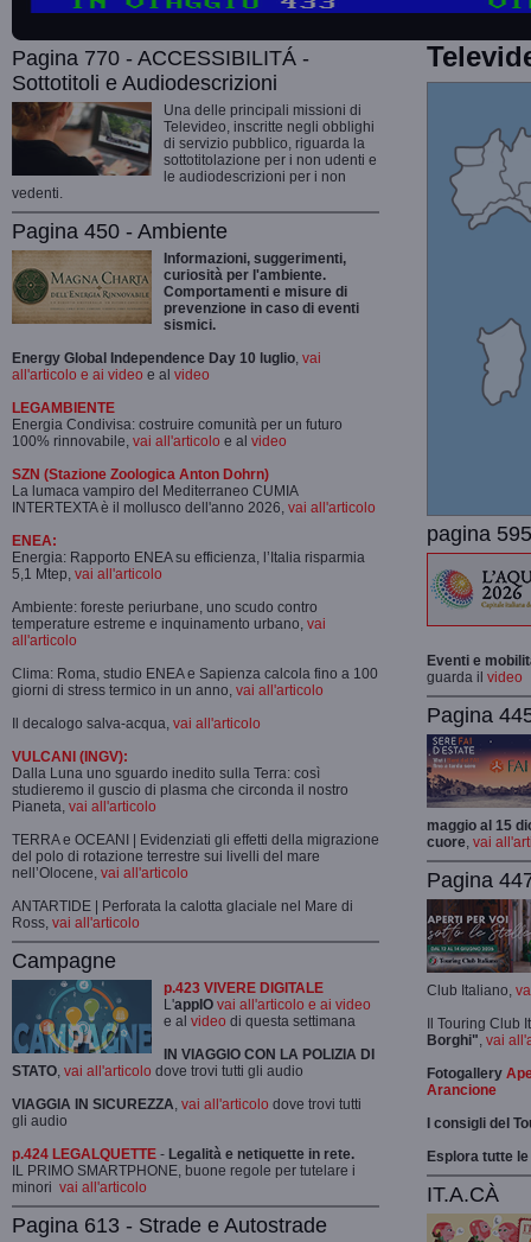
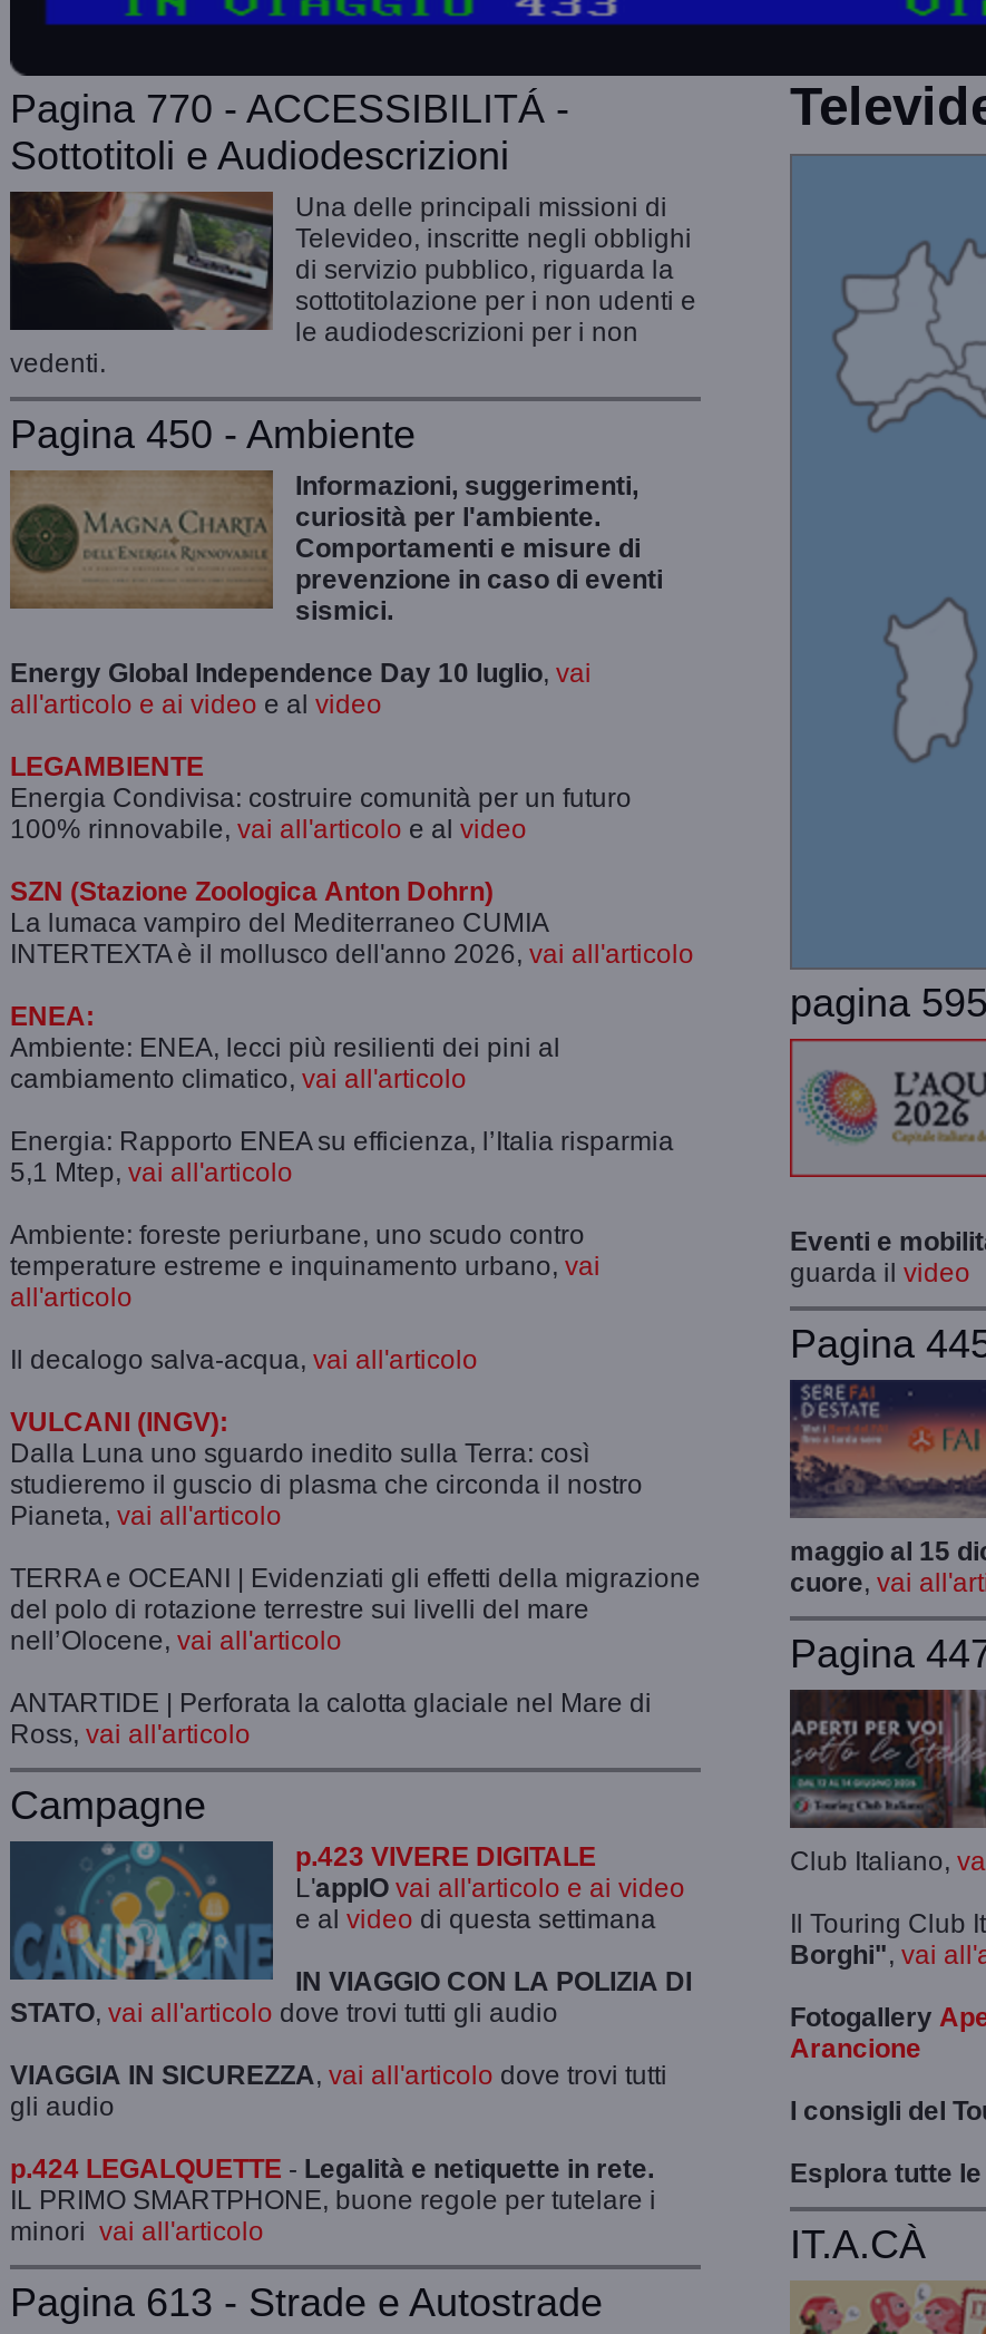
+ Ambiente: ENEA, lecci più resilienti dei pini al
+ cambiamento climatico, vai all'articolo

moved down: Energia: Rapporto ENEA su efficienza, l’Italia risparmia | 5,1 Mtep, vai all'articolo | Ambiente: foreste periurbane, uno scudo contro | temperature estreme e inquinamento urbano, vai | all'articolo

- Clima: Roma, studio ENEA e Sapienza calcola fino a 100
- giorni di stress termico in un anno, vai all'articolo
